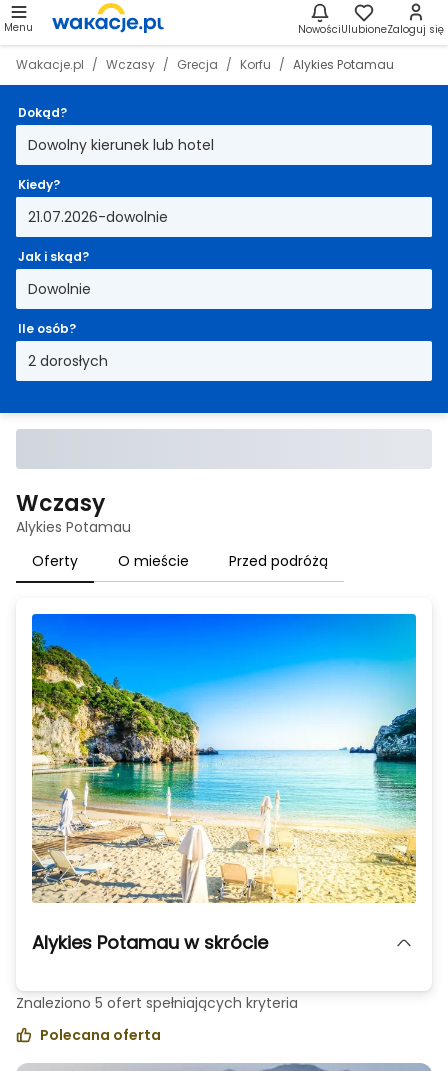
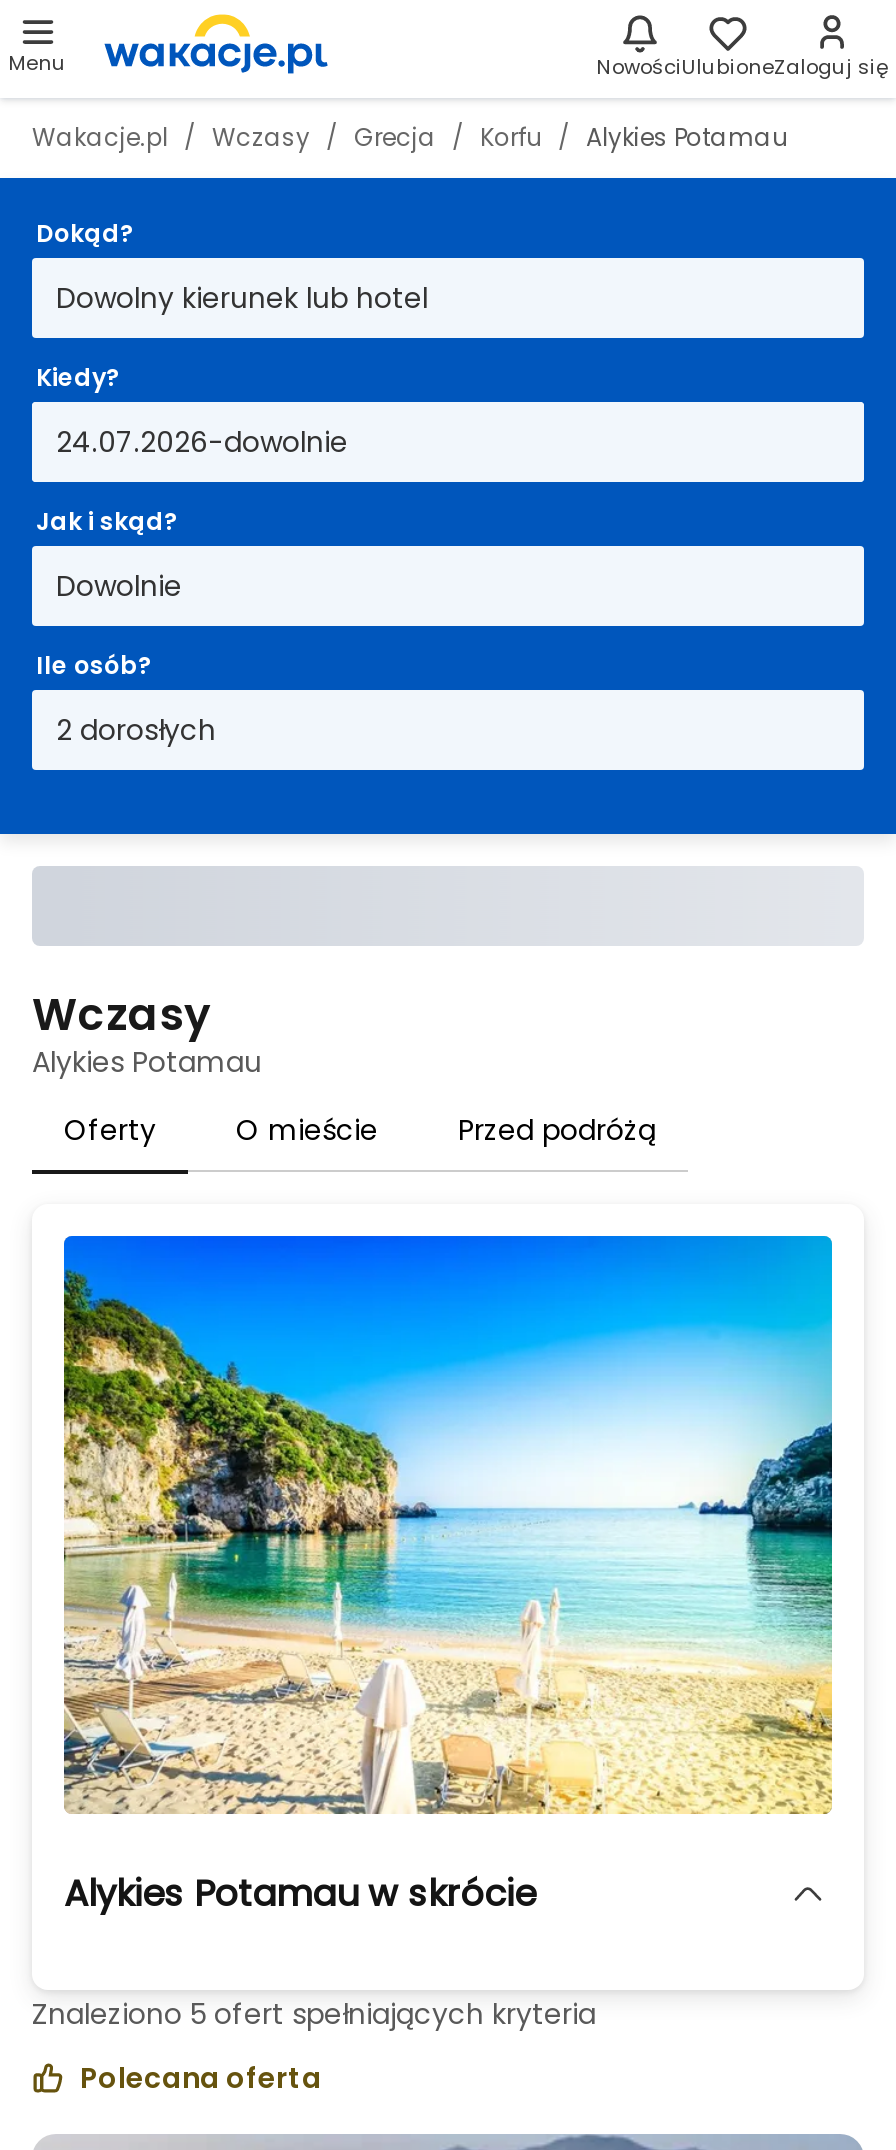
- 21.07.2026-dowolnie
+ 24.07.2026-dowolnie
